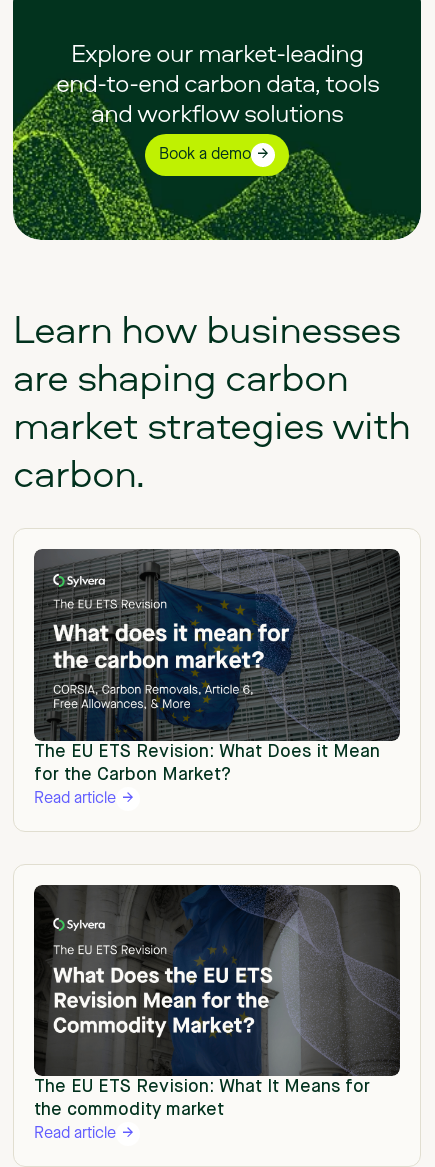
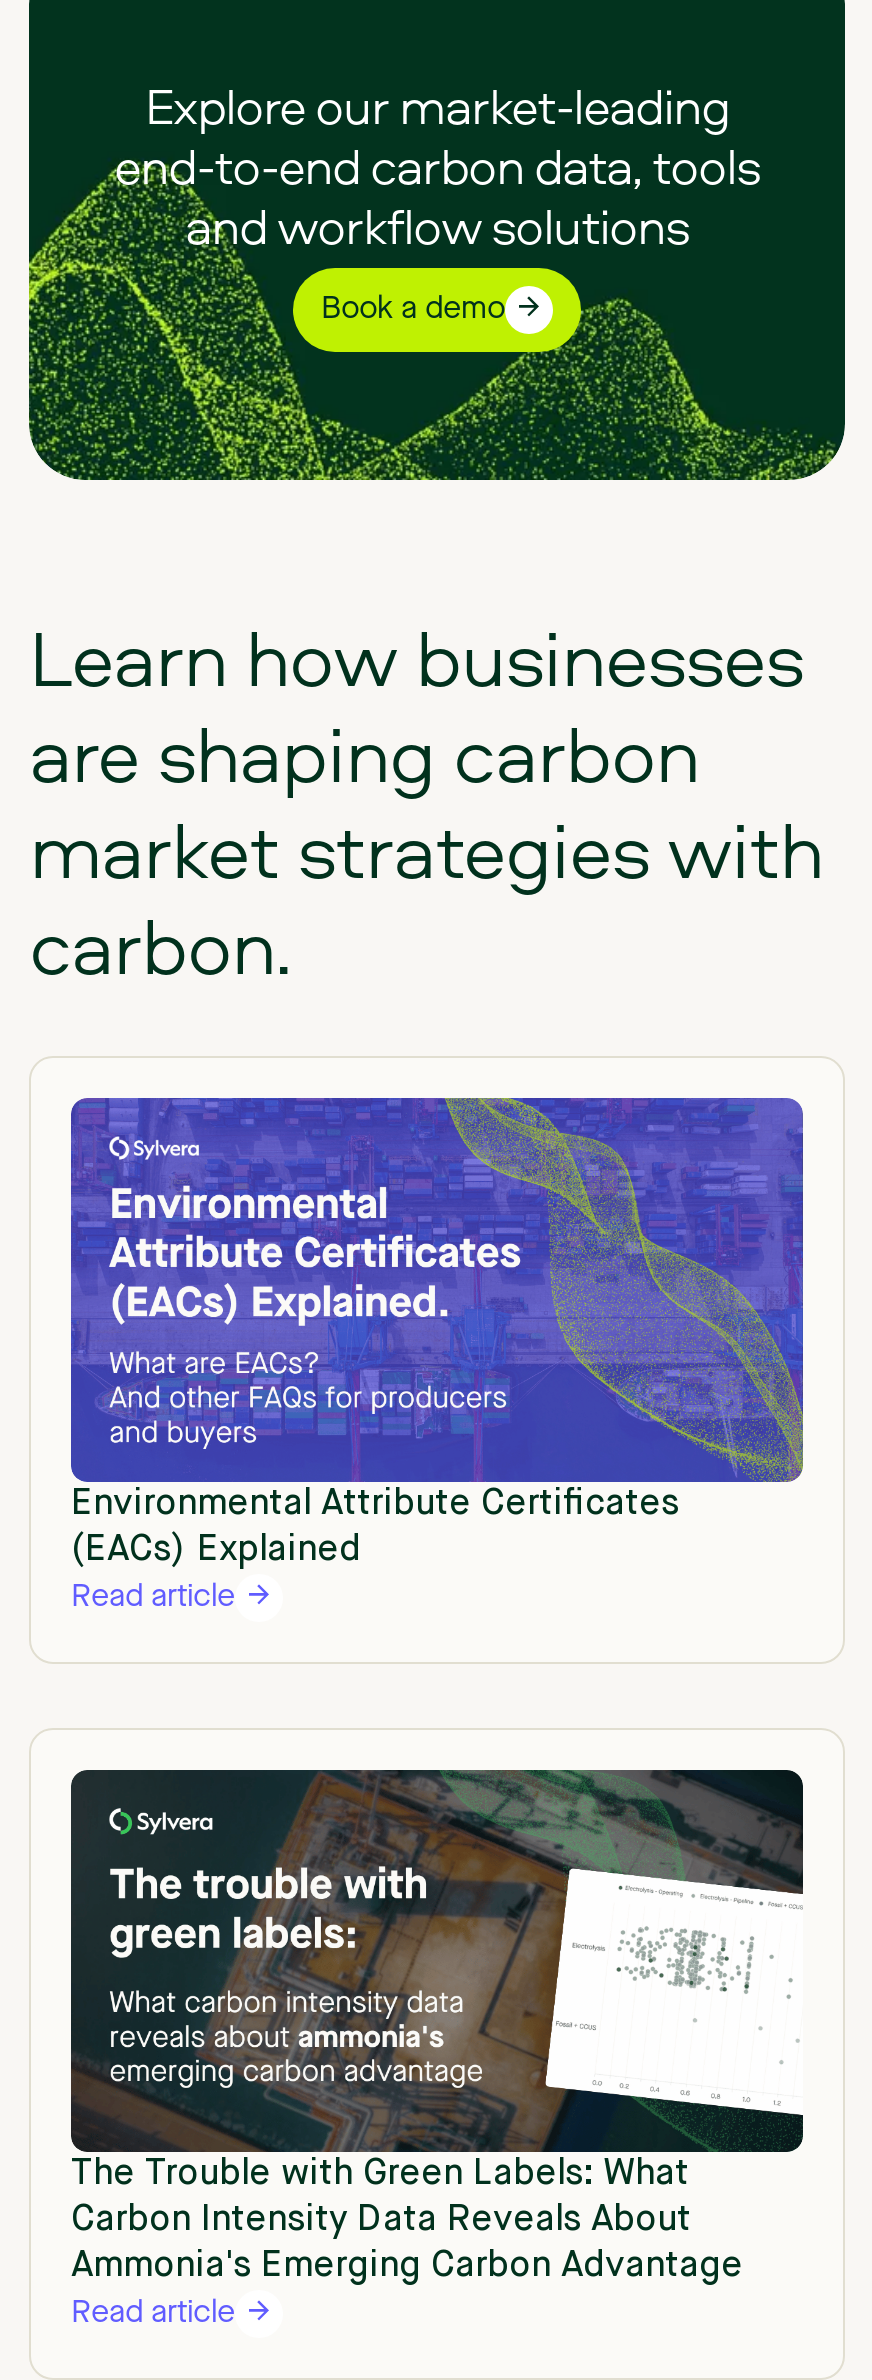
- [image]
- The EU ETS Revision: What Does it Mean
- for the Carbon Market?
+ [image]
+ Environmental Attribute Certificates
+ (EACs) Explained

- [image]
- The EU ETS Revision: What It Means for
- the commodity market
+ [image]
+ The Trouble with Green Labels: What
+ Carbon Intensity Data Reveals About
+ Ammonia's Emerging Carbon Advantage
